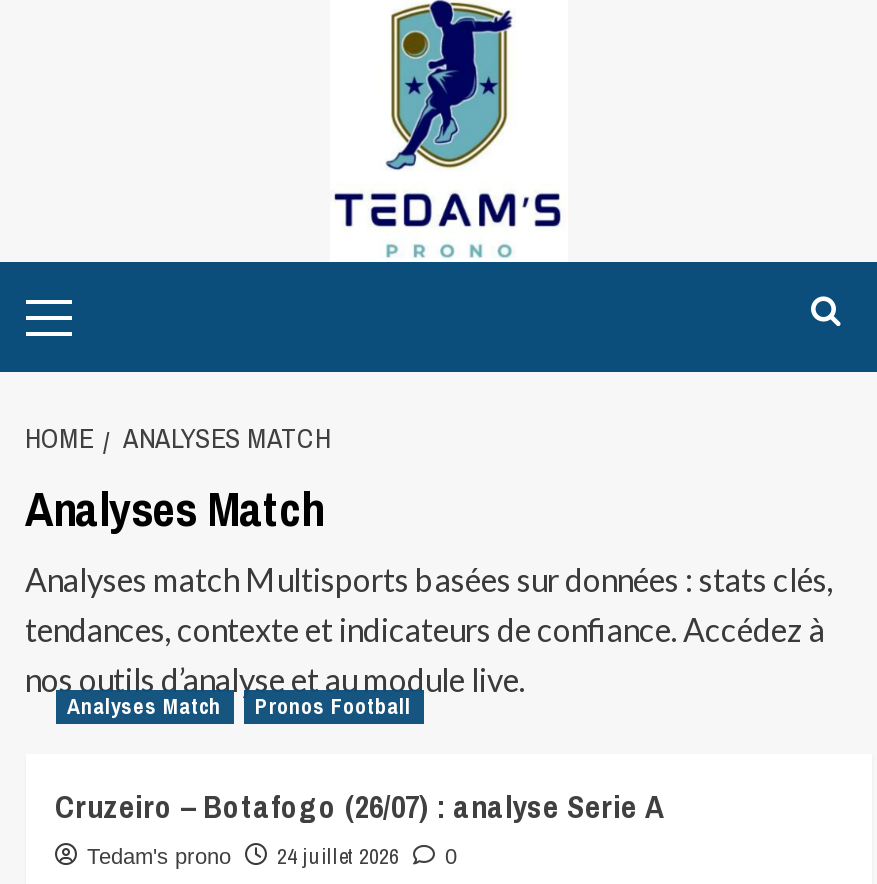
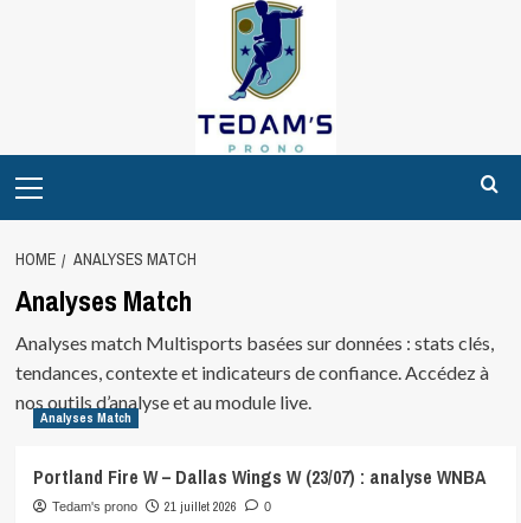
- Pronos Football
- Cruzeiro – Botafogo (26/07) : analyse Serie A
+ Portland Fire W – Dallas Wings W (23/07) : analyse WNBA

- Tedam's prono 24 juillet 2026 0
+ Tedam's prono 21 juillet 2026 0
